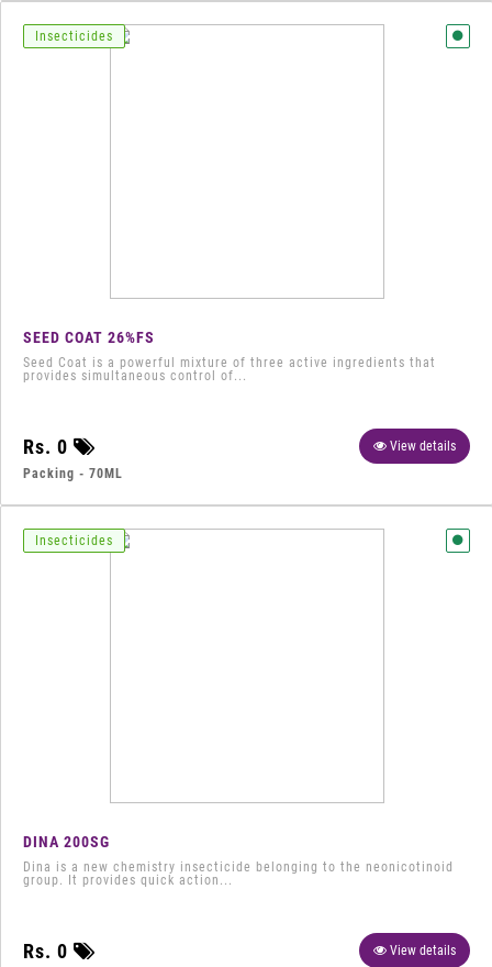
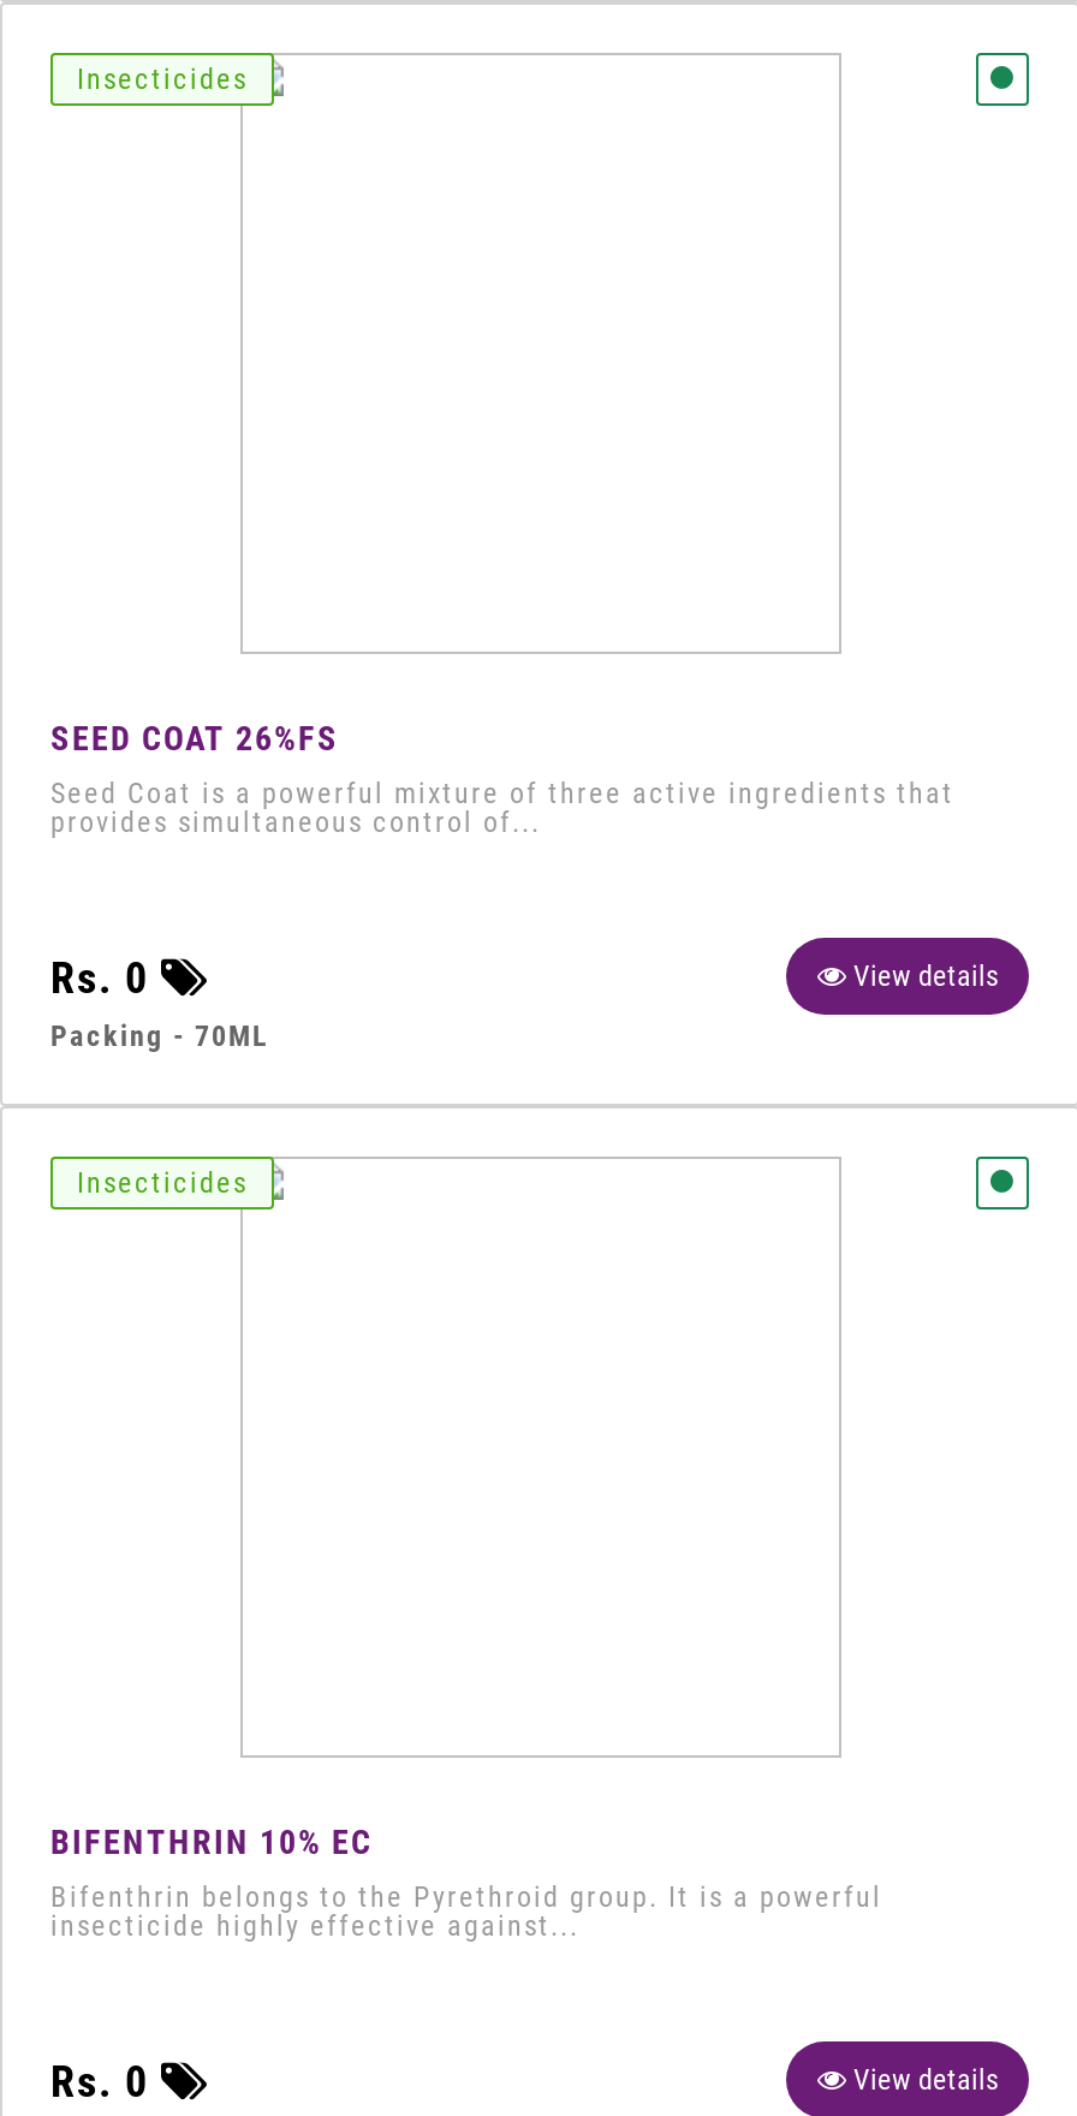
- DINA 200SG
+ BIFENTHRIN 10% EC

- Dina is a new chemistry insecticide belonging to the neonicotinoid
- group. It provides quick action...
+ Bifenthrin belongs to the Pyrethroid group. It is a powerful
+ insecticide highly effective against...
